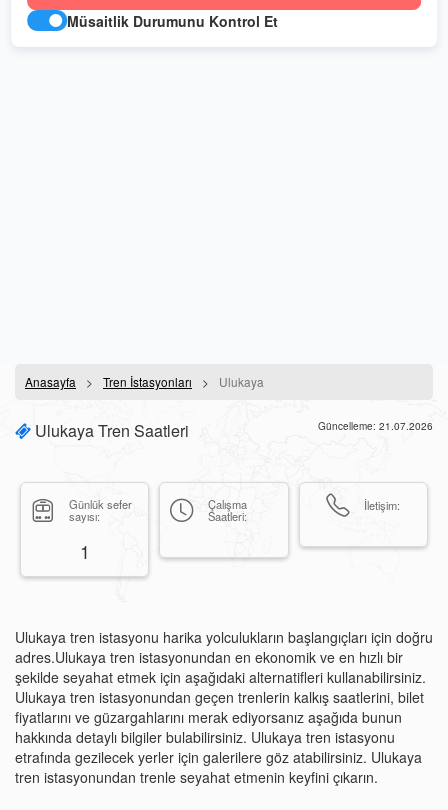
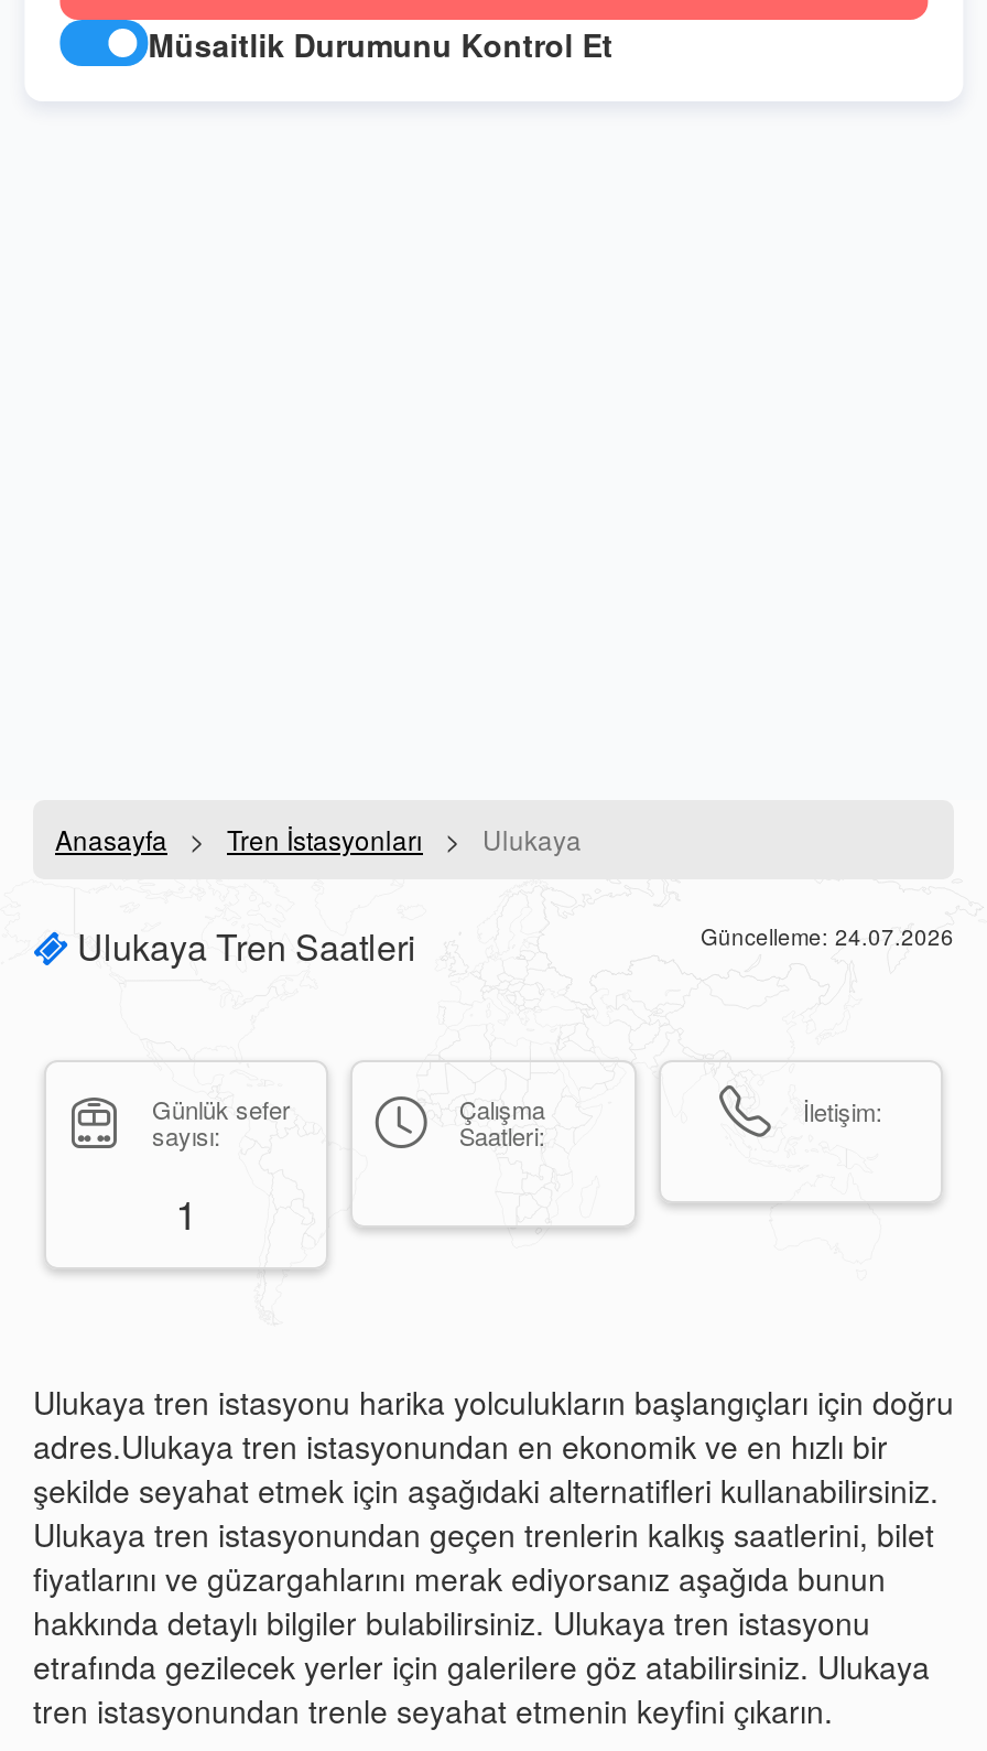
- Güncelleme: 21.07.2026
+ Güncelleme: 24.07.2026
